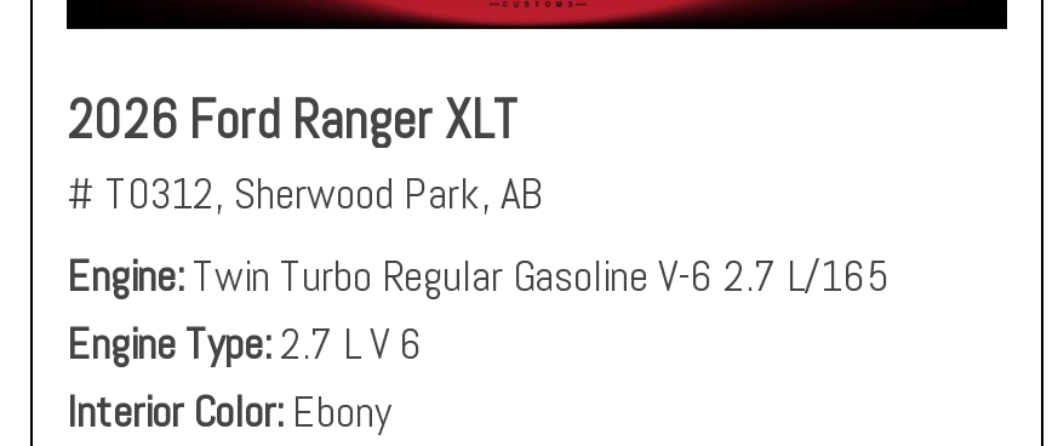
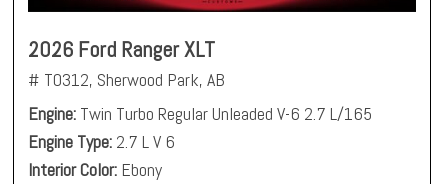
- Engine Twin Turbo Regular Gasoline V-6 2.7 L/165
+ Engine Twin Turbo Regular Unleaded V-6 2.7 L/165
